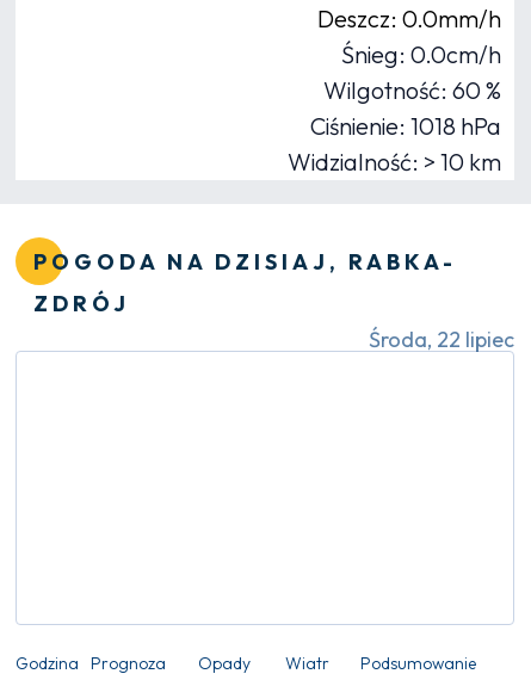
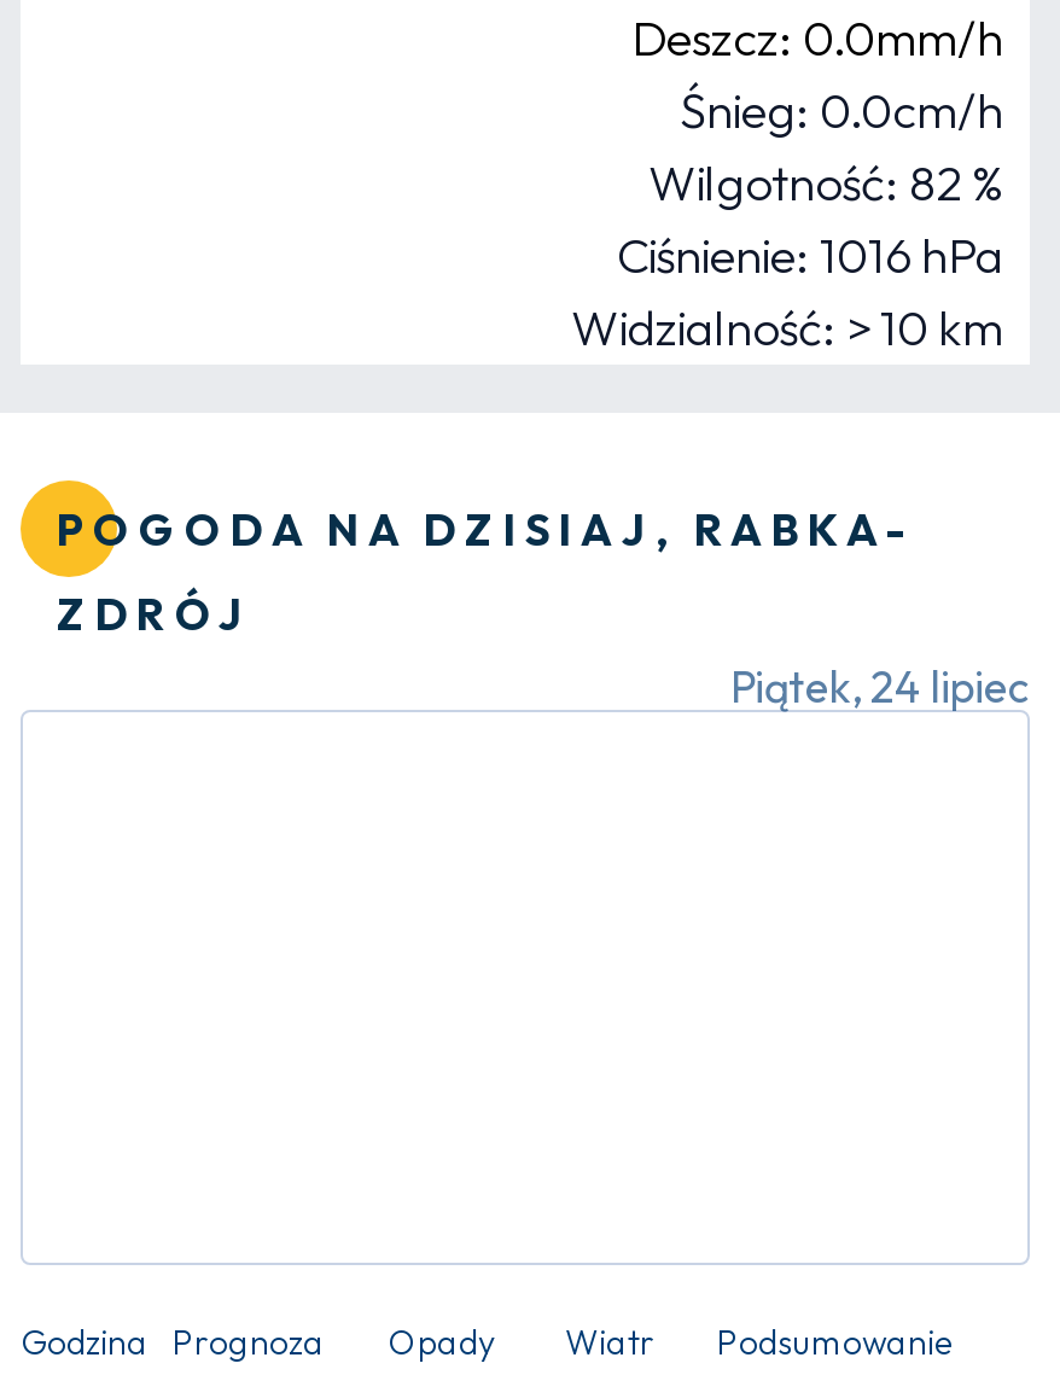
- Wilgotność: 60 %
+ Wilgotność: 82 %

- Ciśnienie: 1018 hPa
+ Ciśnienie: 1016 hPa

- Środa, 22 lipiec
+ Piątek, 24 lipiec
